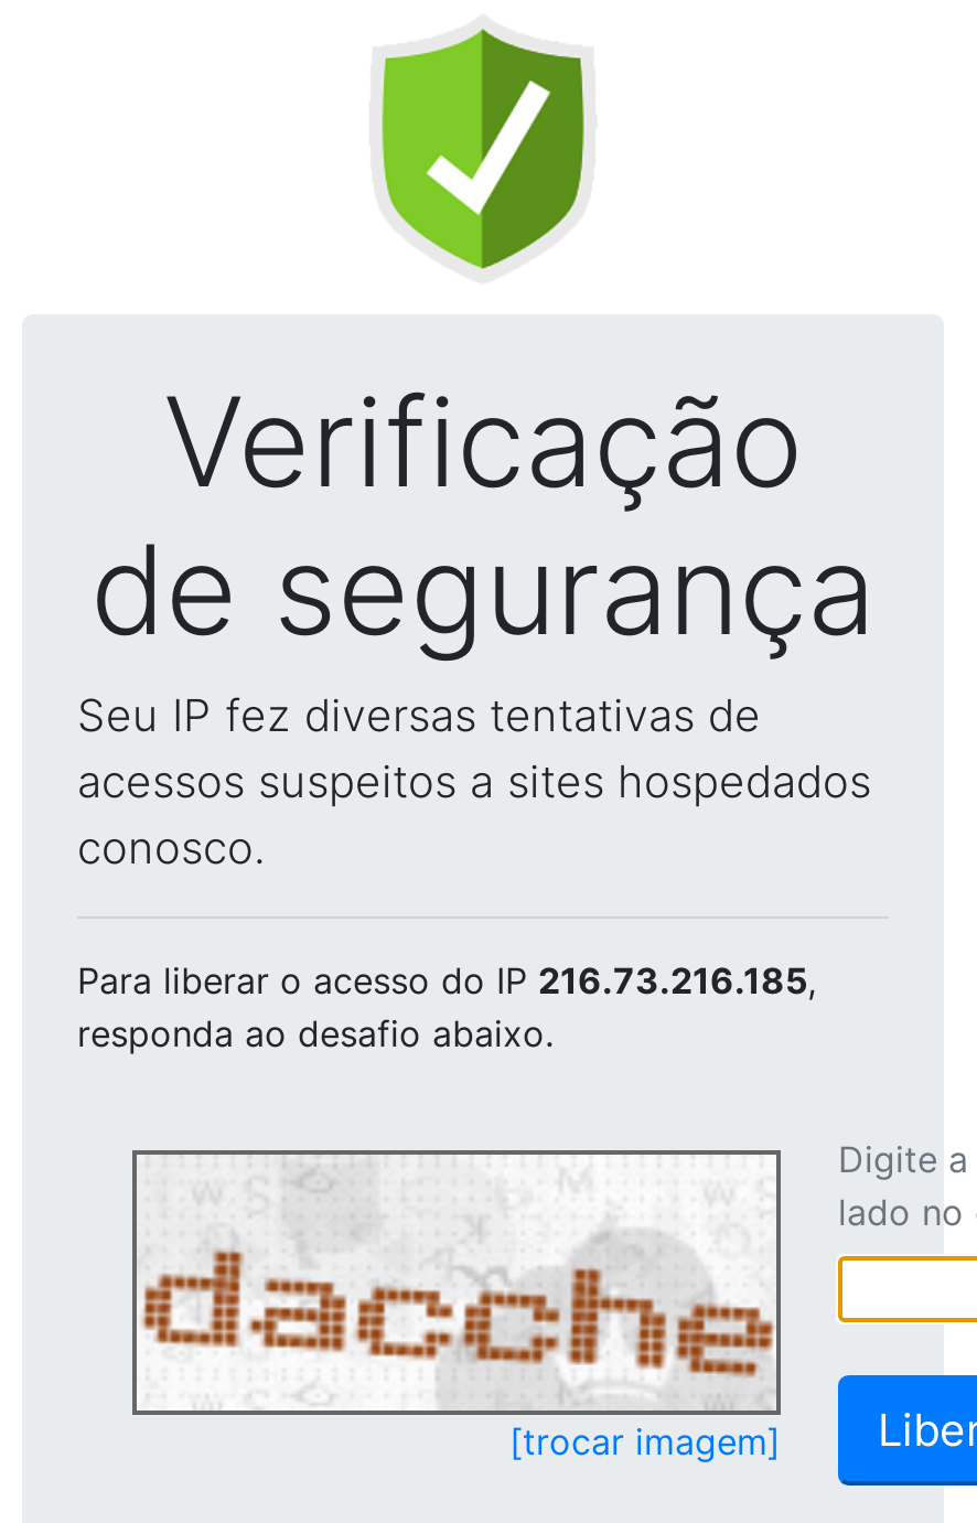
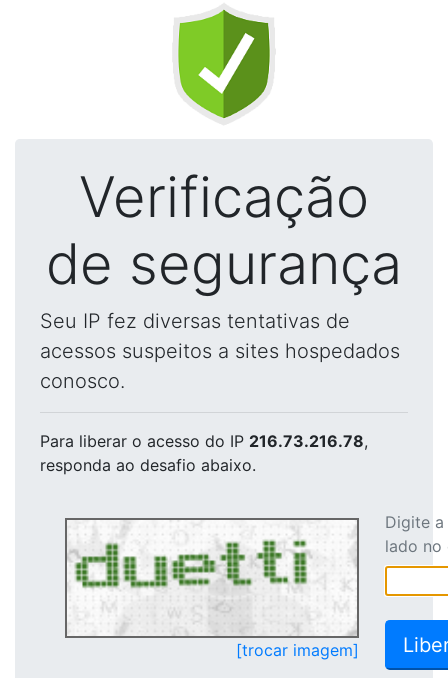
- Para liberar o acesso do IP 216.73.216.185,
+ Para liberar o acesso do IP 216.73.216.78,

- [image]
+ [image]
